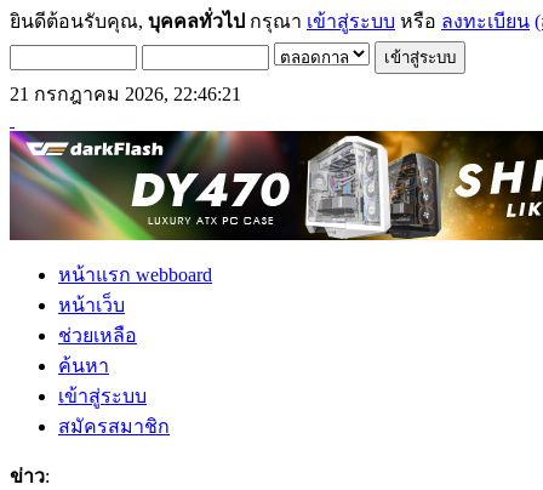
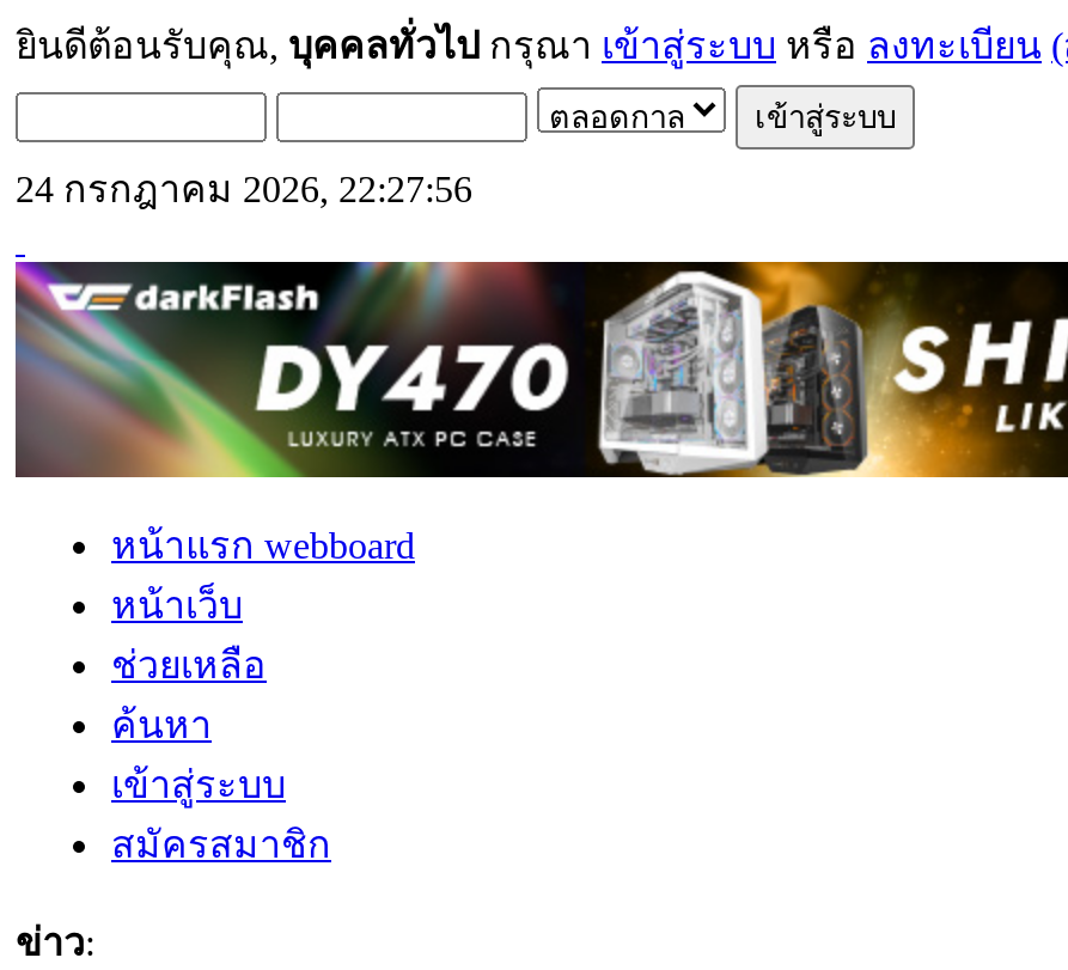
- 21 กรกฎาคม 2026, 22:46:21
+ 24 กรกฎาคม 2026, 22:27:56
